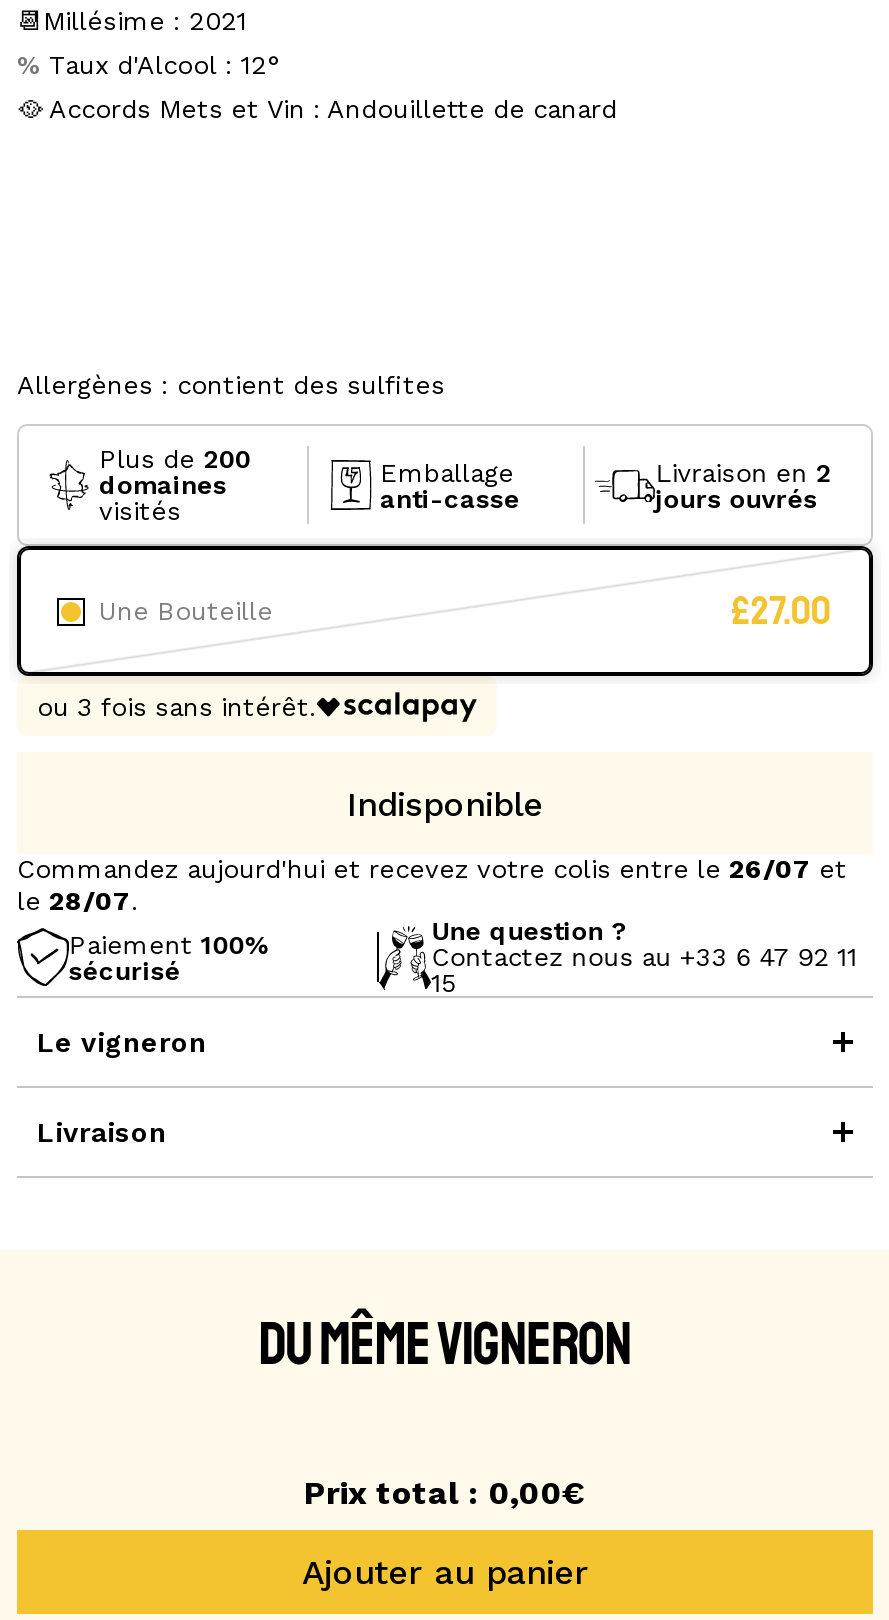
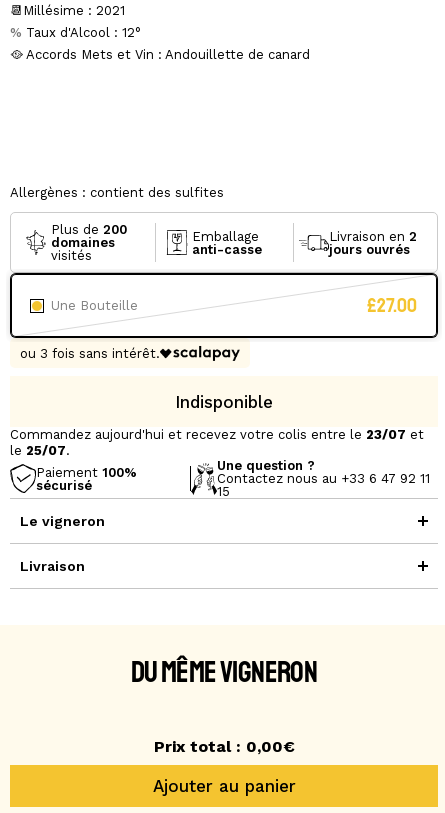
- Commandez aujourd'hui et recevez votre colis entre le 26/07 et
+ Commandez aujourd'hui et recevez votre colis entre le 23/07 et

- le 28/07.
+ le 25/07.
